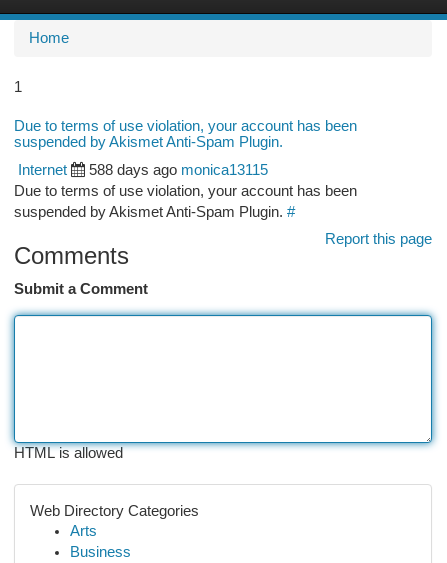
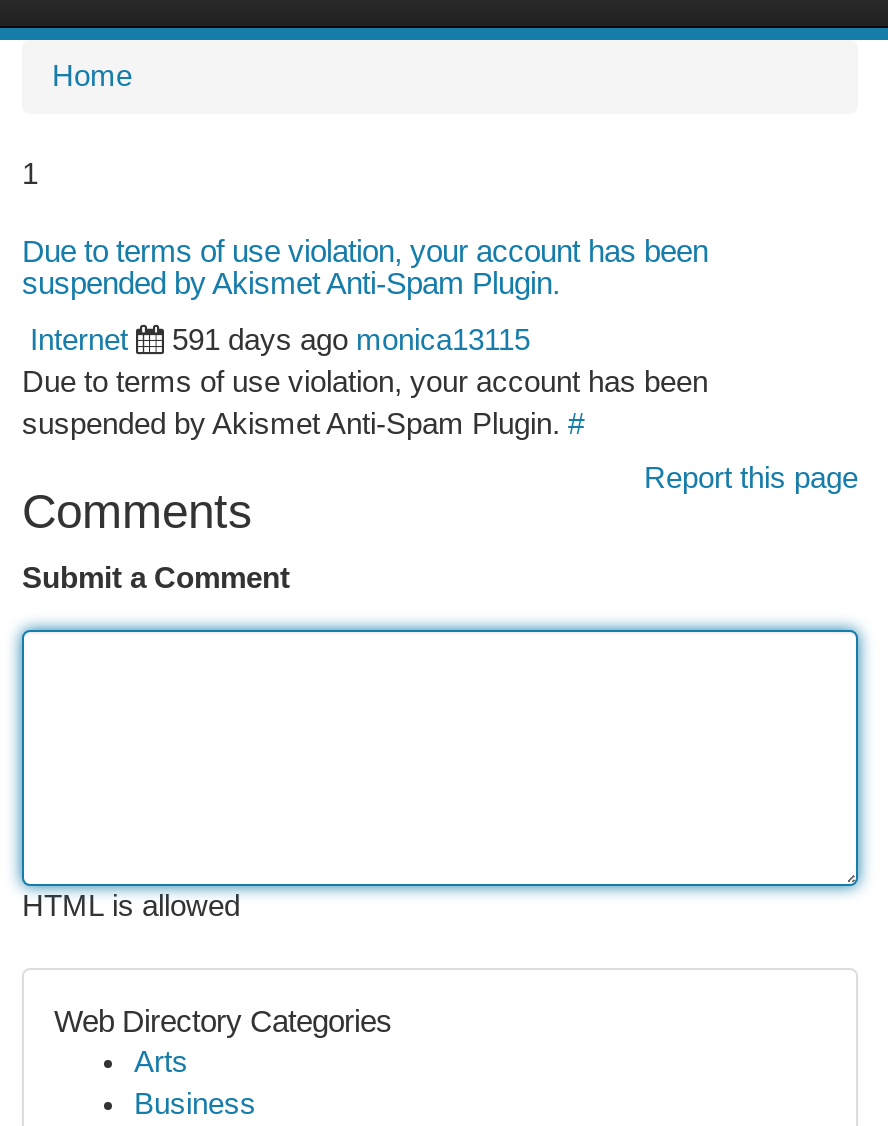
- 588 days ago monica13115
+ 591 days ago monica13115
